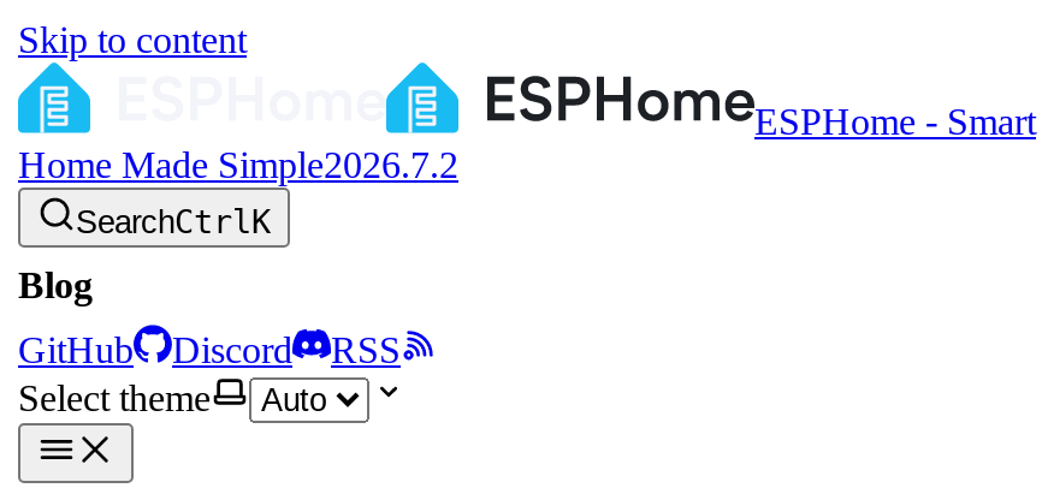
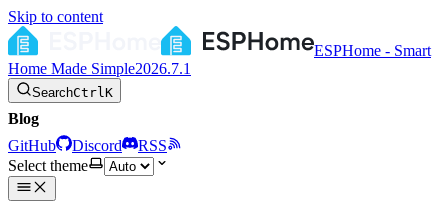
- Home Made Simple2026.7.2
+ Home Made Simple2026.7.1
